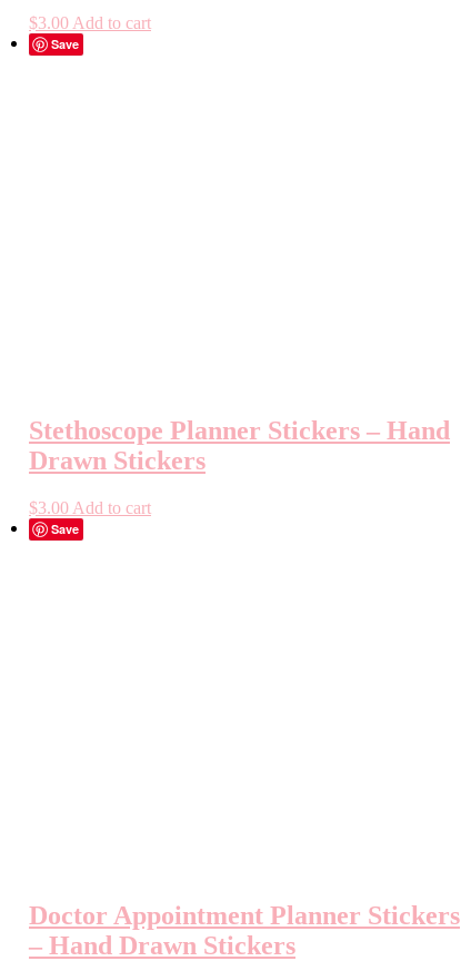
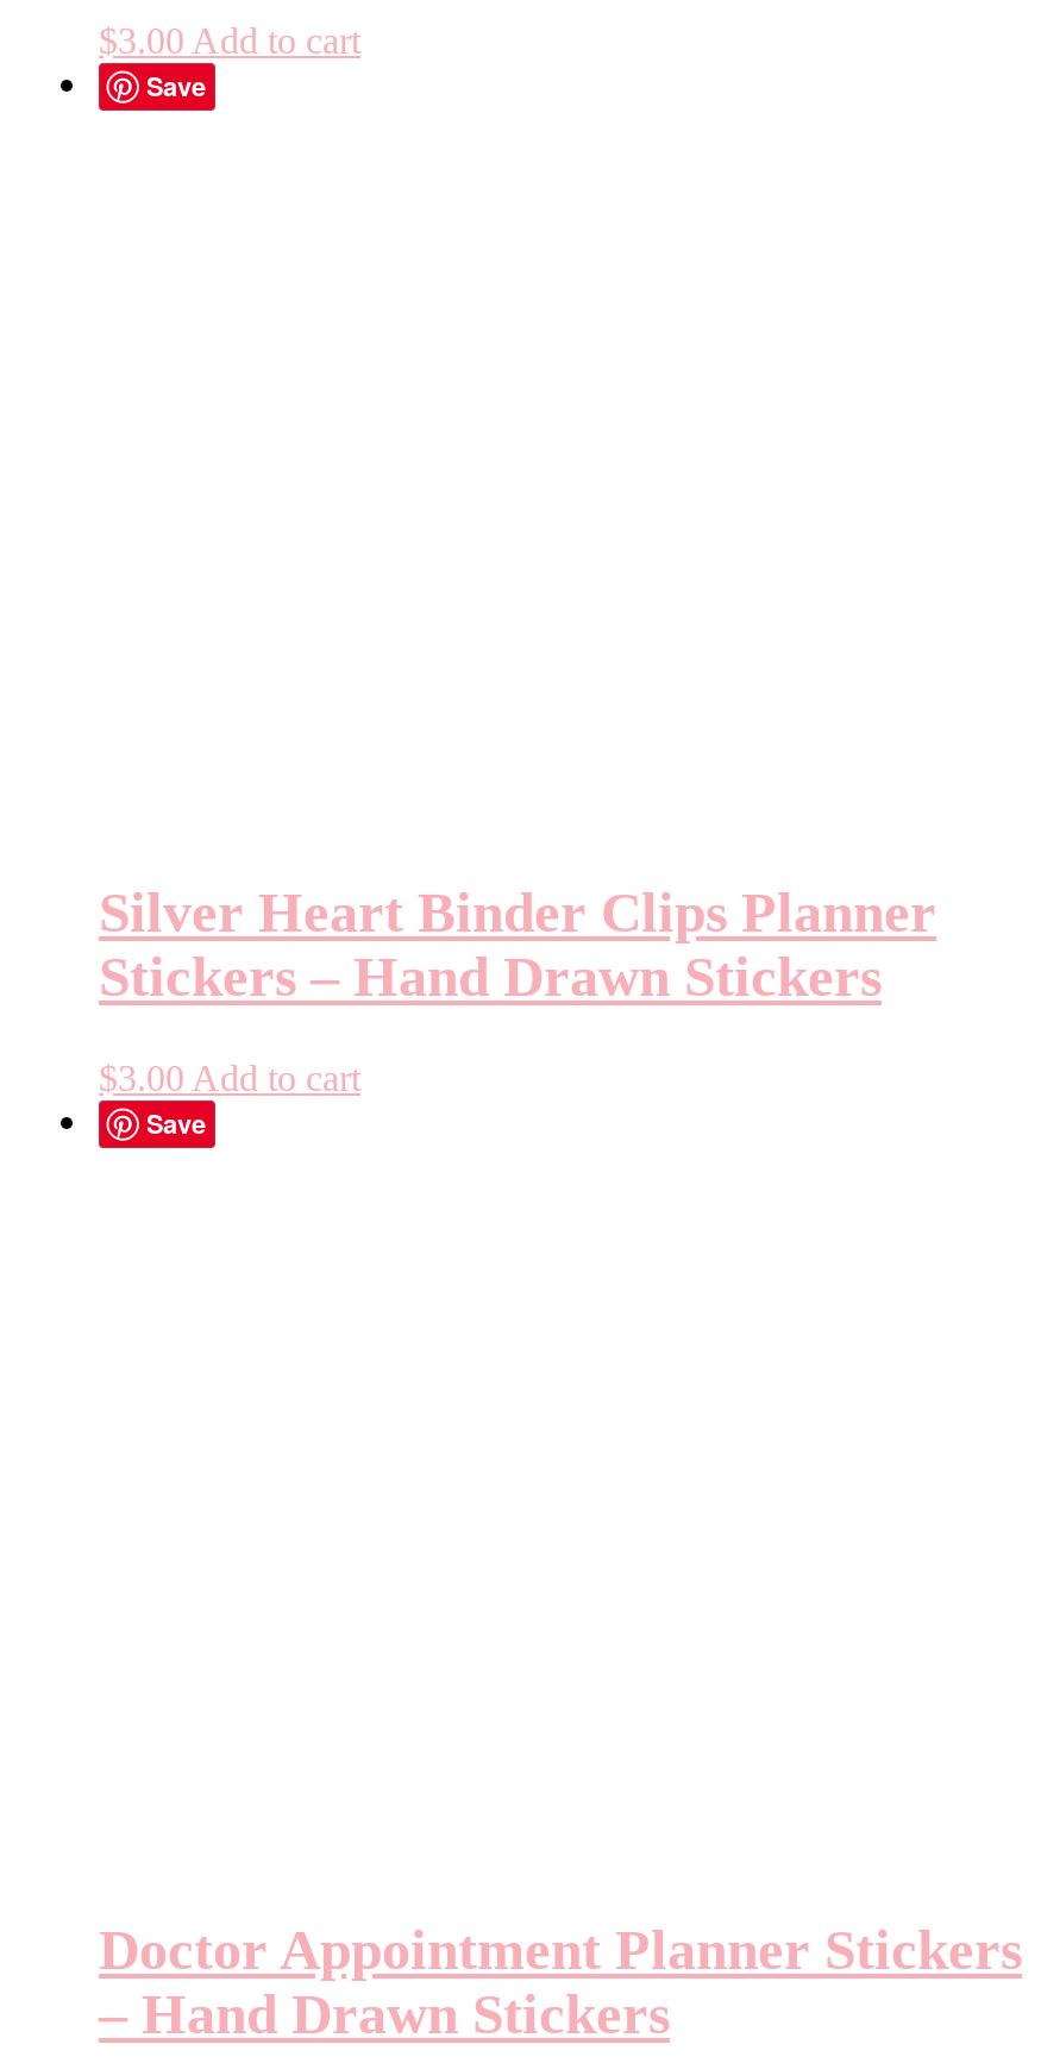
- Stethoscope Planner Stickers – Hand
- Drawn Stickers
+ Silver Heart Binder Clips Planner
+ Stickers – Hand Drawn Stickers
